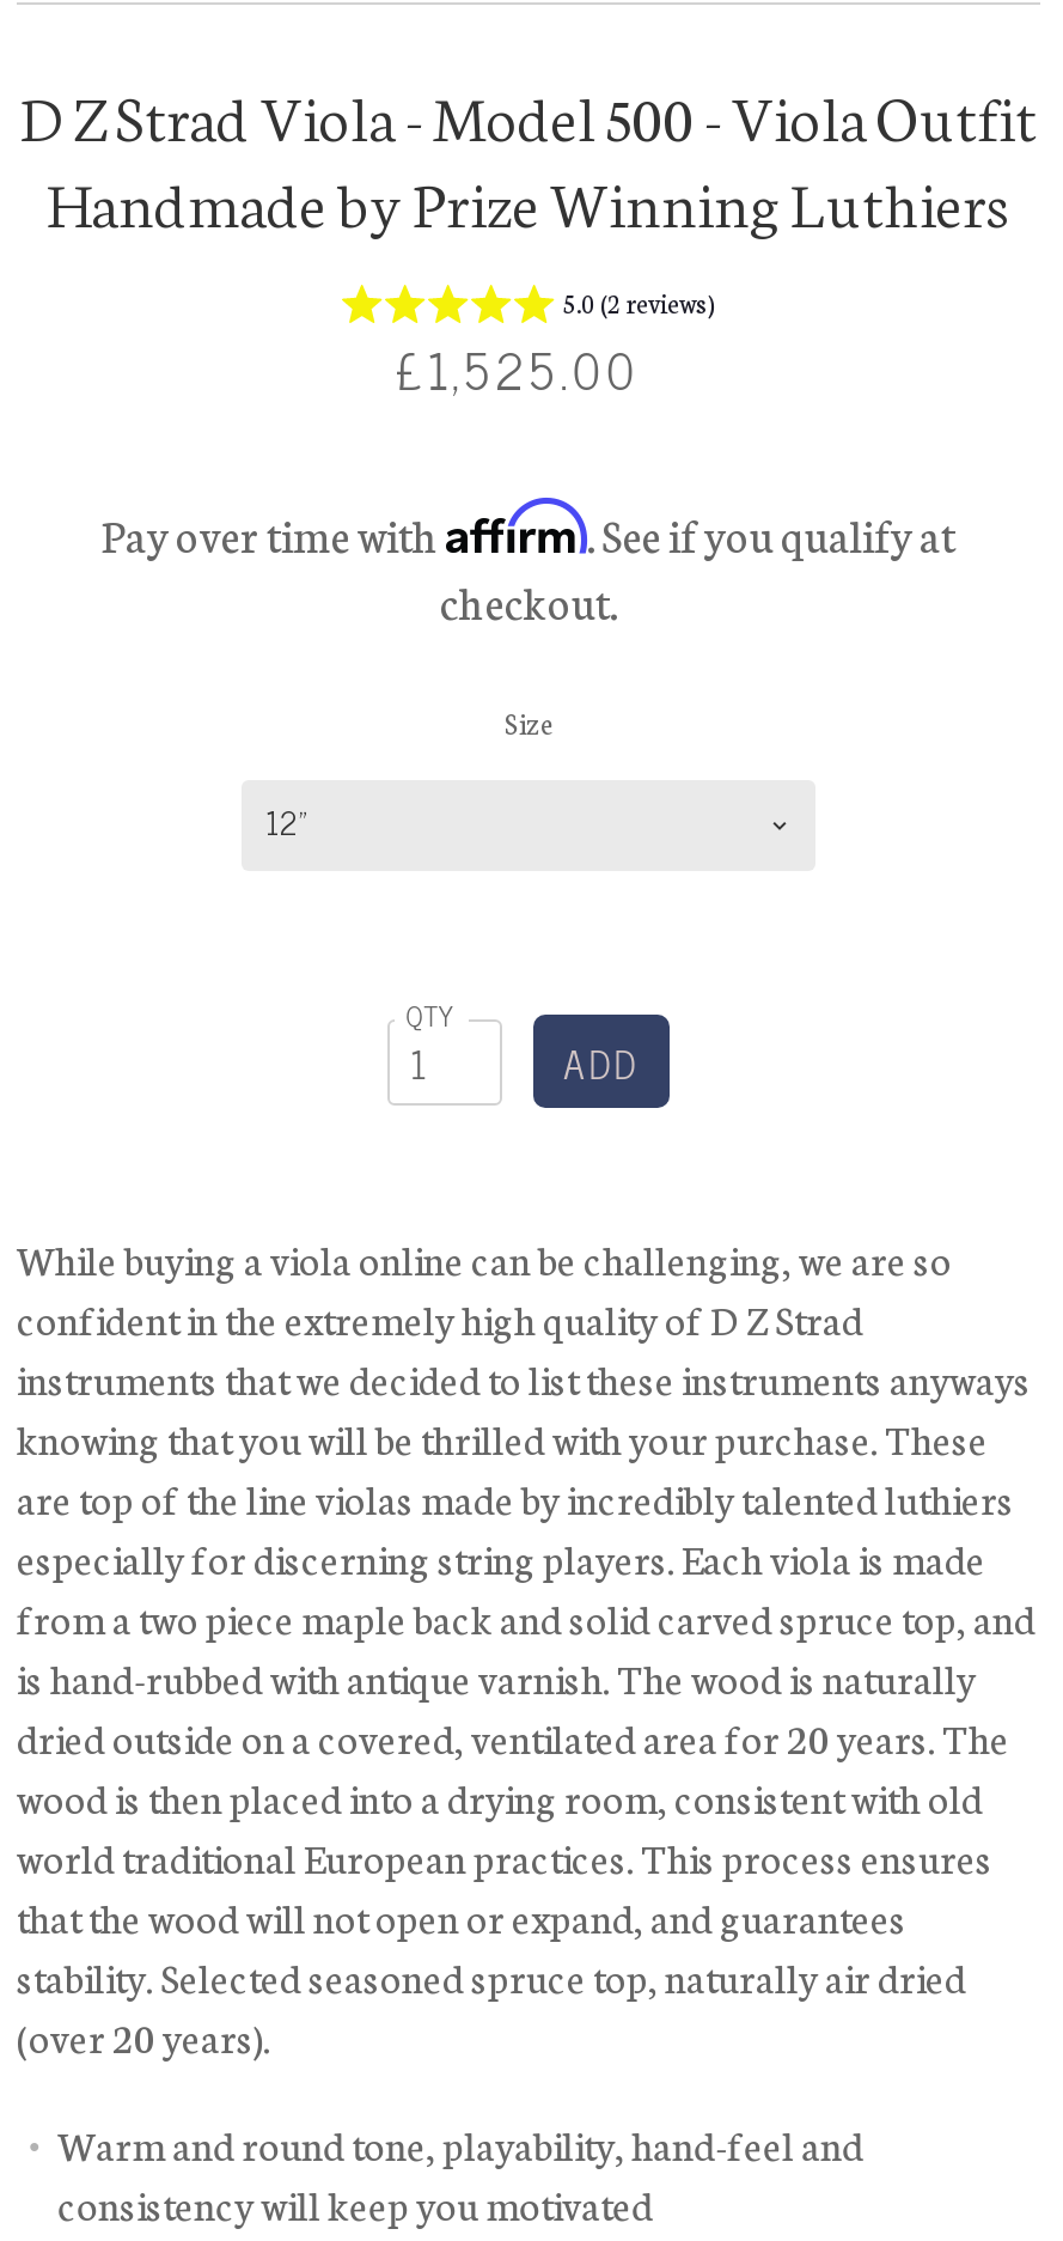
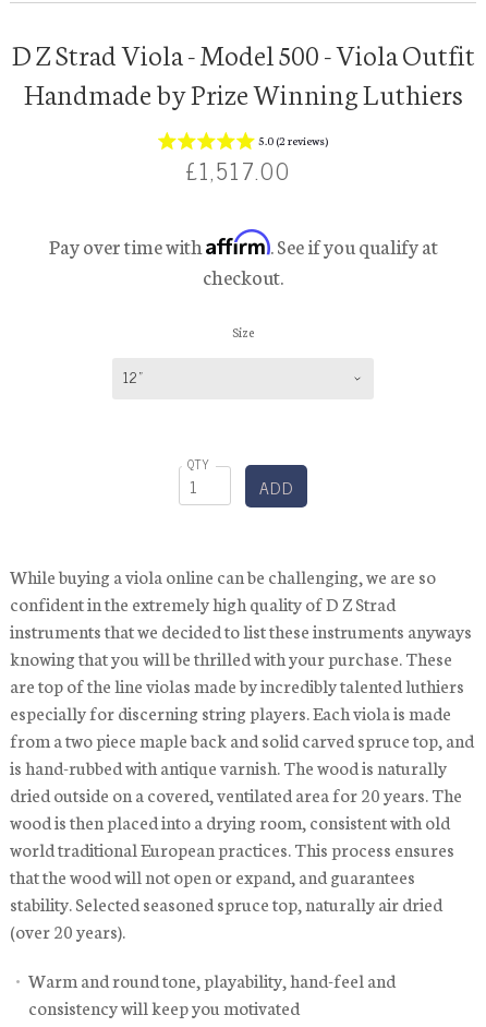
- £1,525.00
+ £1,517.00
